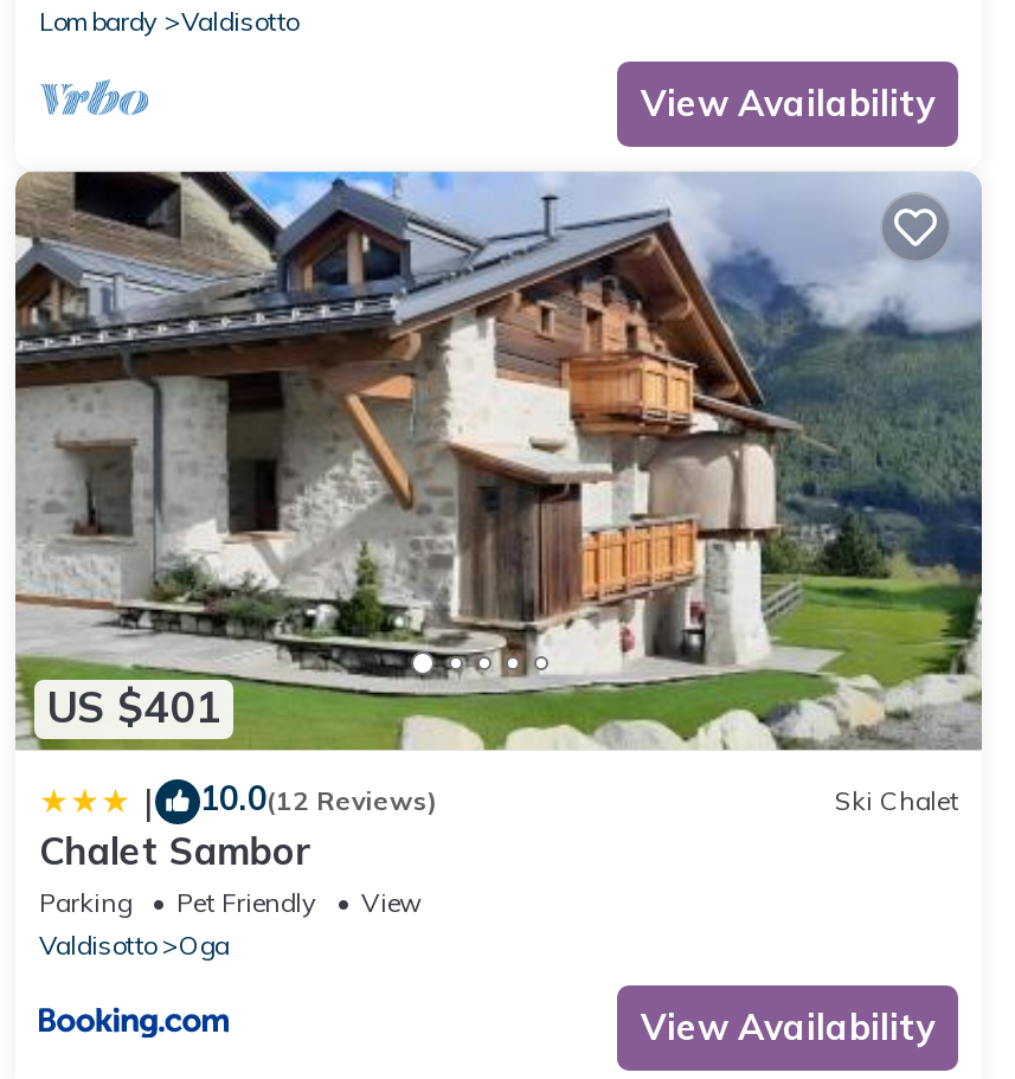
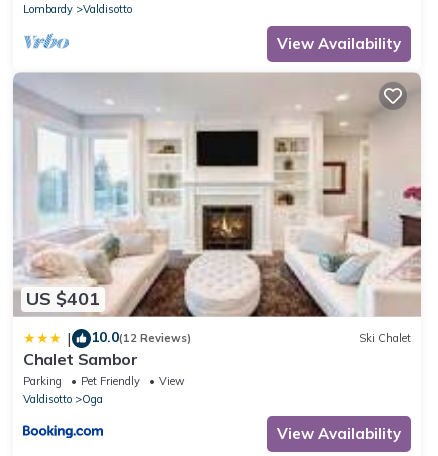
- [image]
+ [image]
